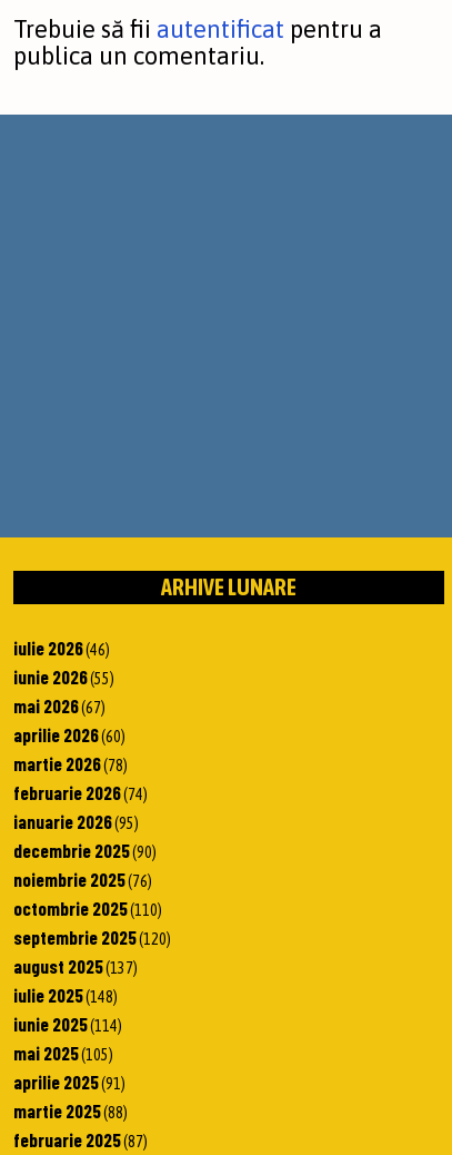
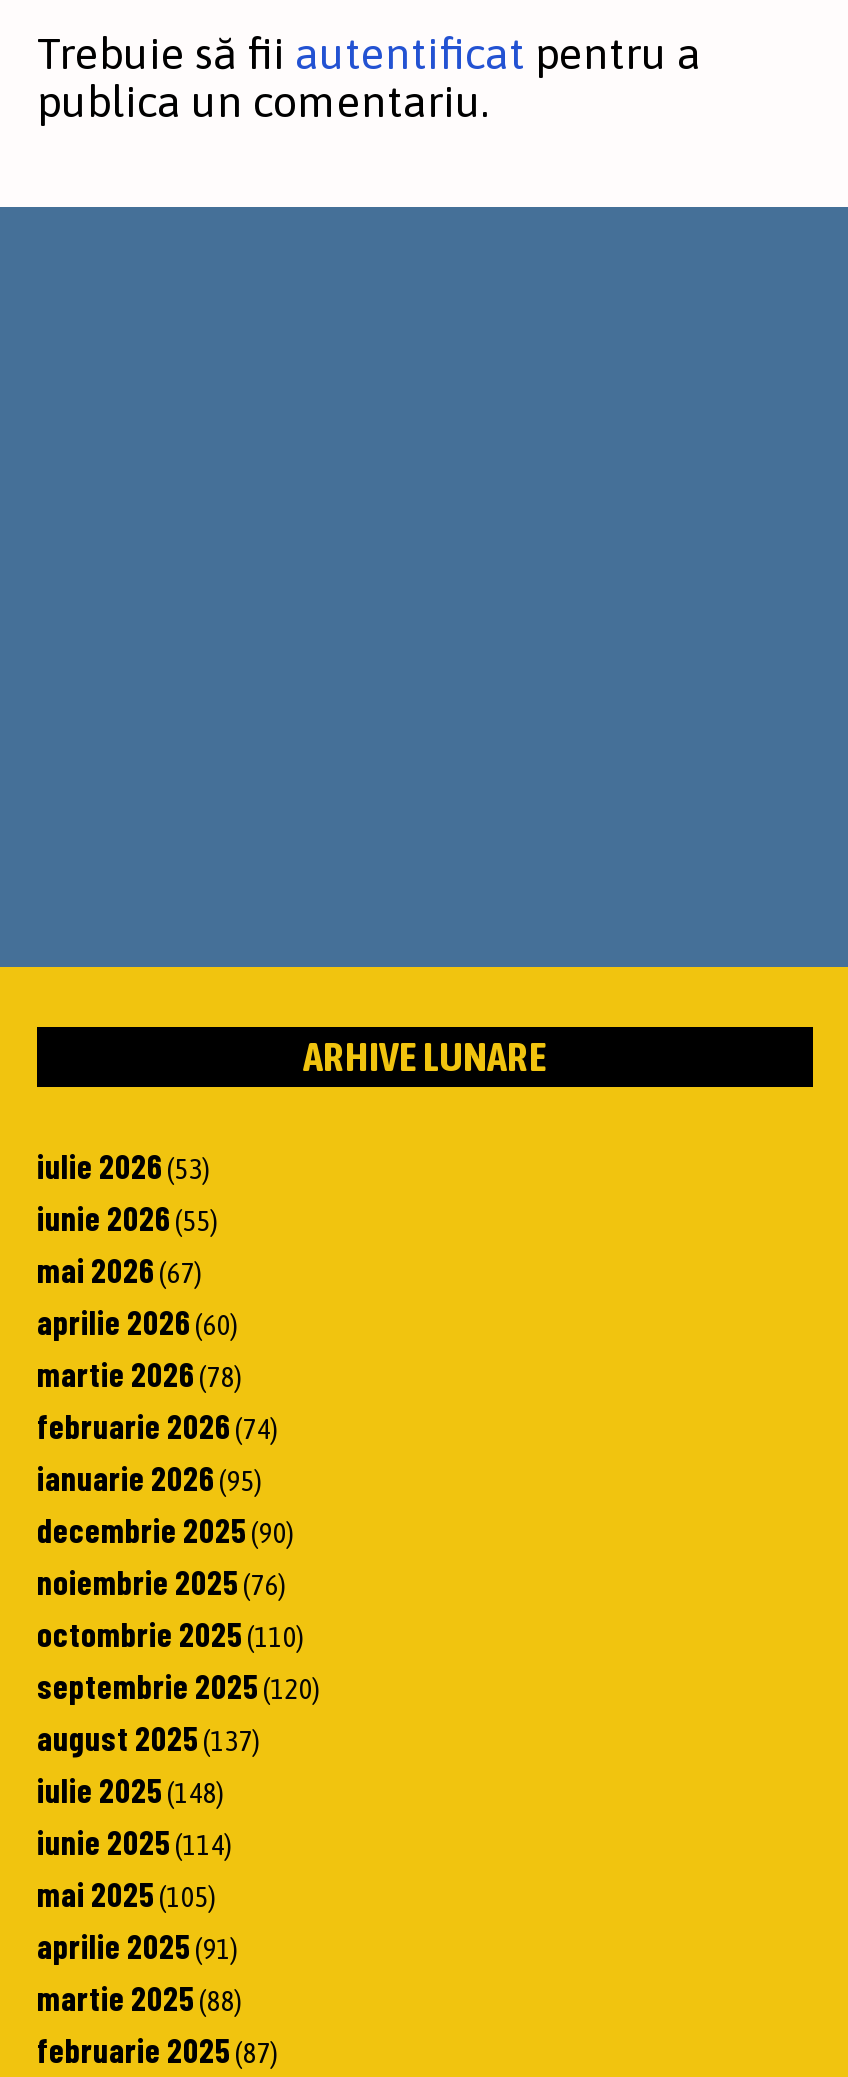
- iulie 2026 (46)
+ iulie 2026 (53)
